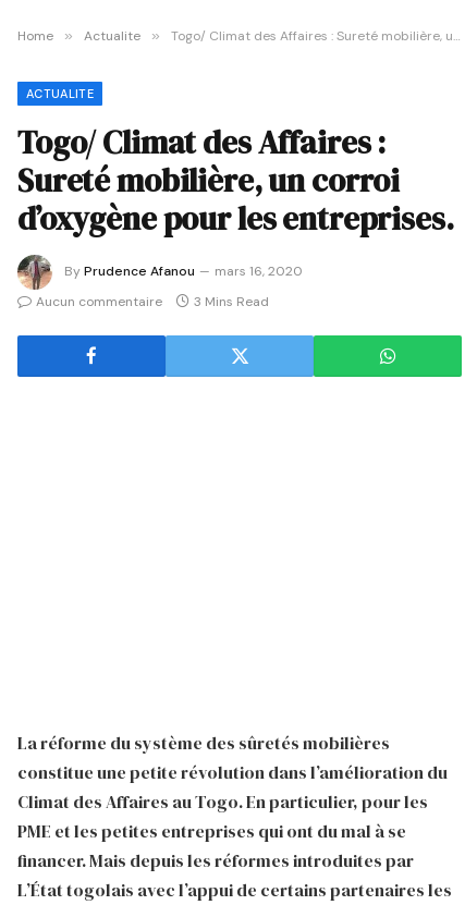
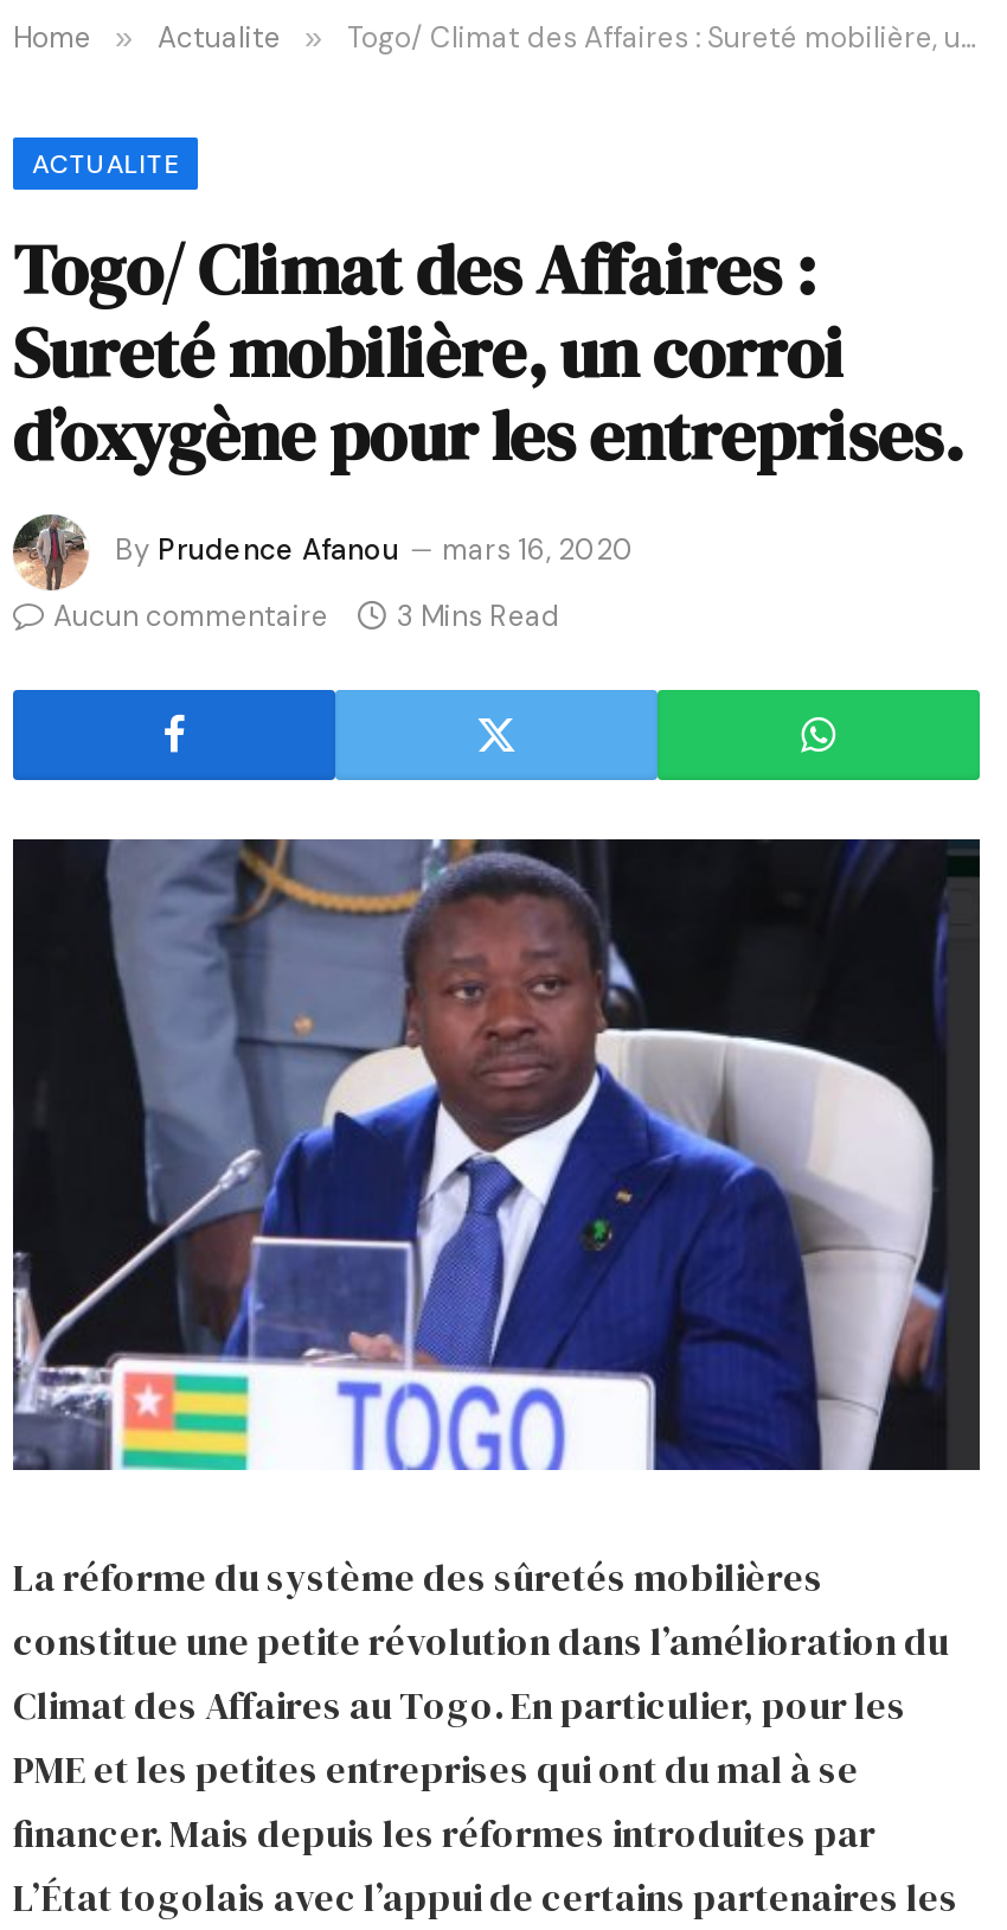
+ [image]
